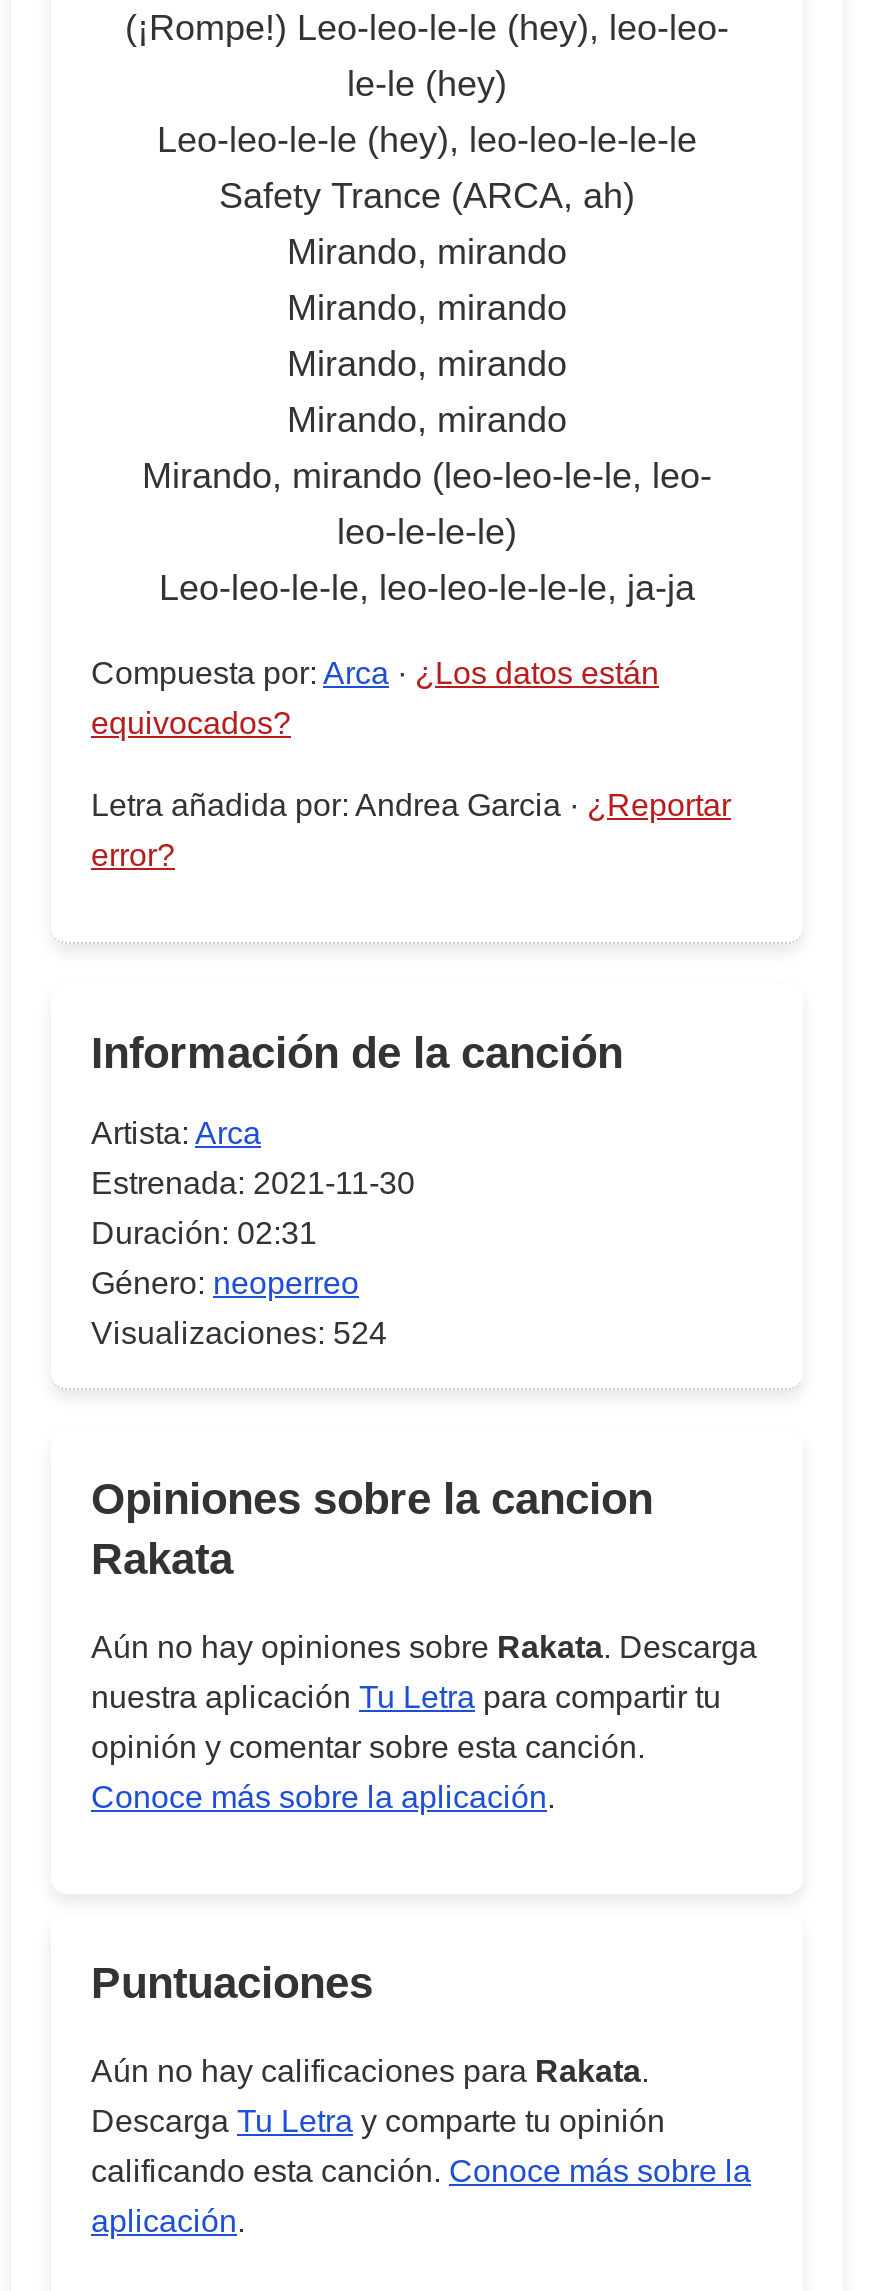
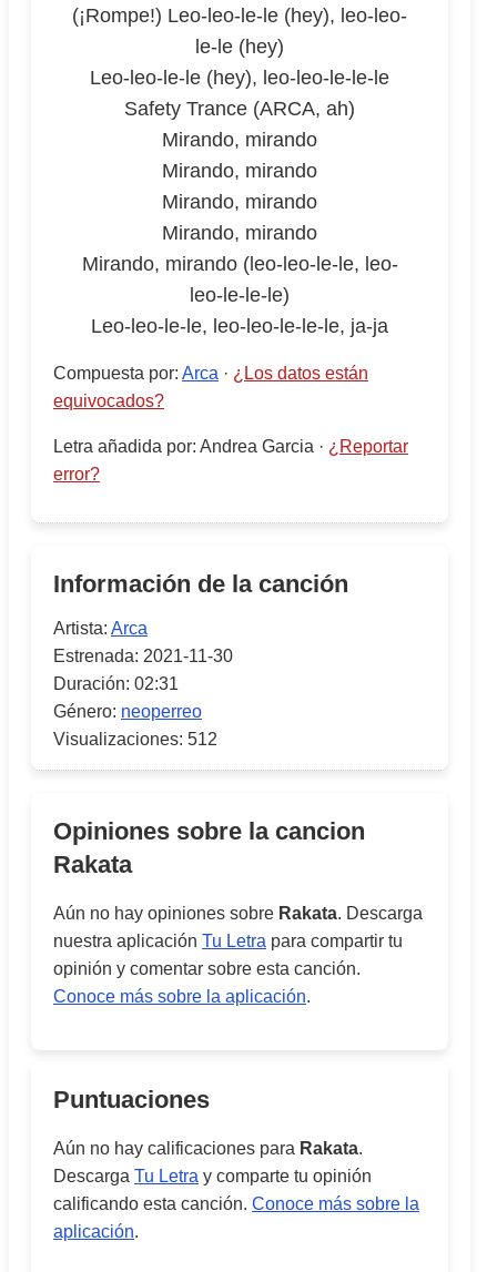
- Visualizaciones: 524
+ Visualizaciones: 512
